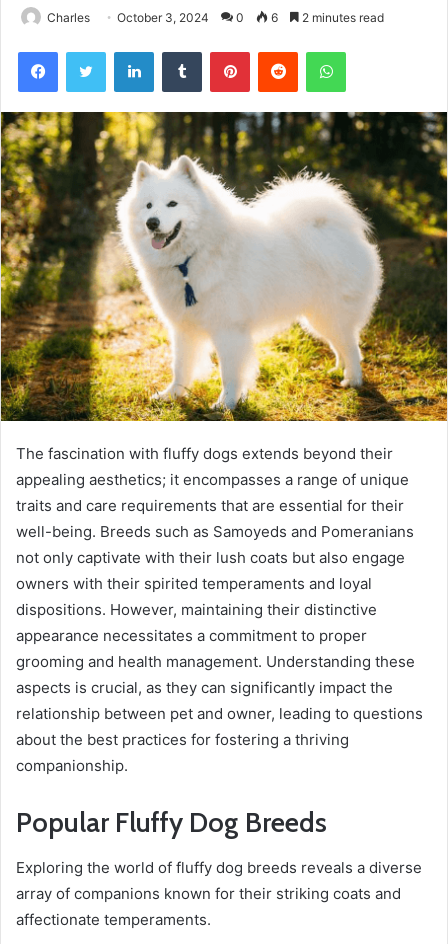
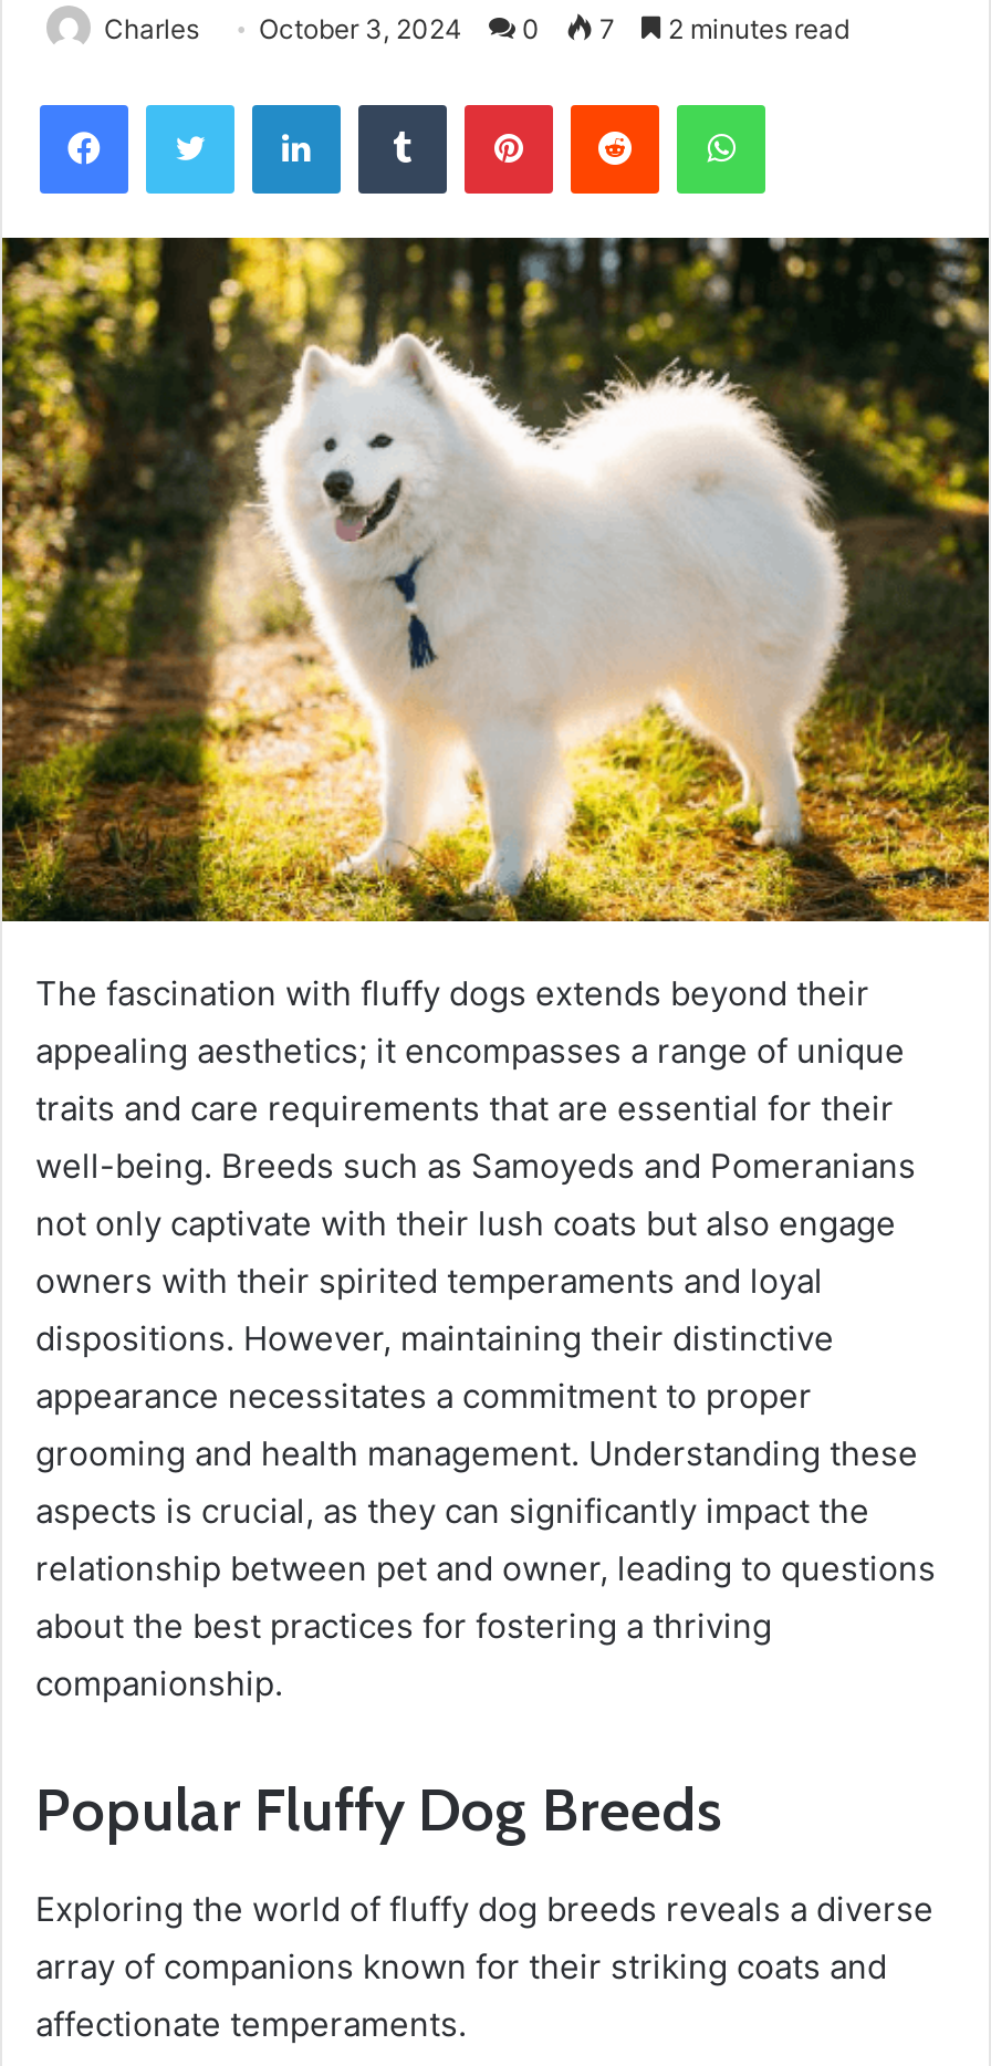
- Charles October 3, 2024 0 6 2 minutes read
+ Charles October 3, 2024 0 7 2 minutes read
